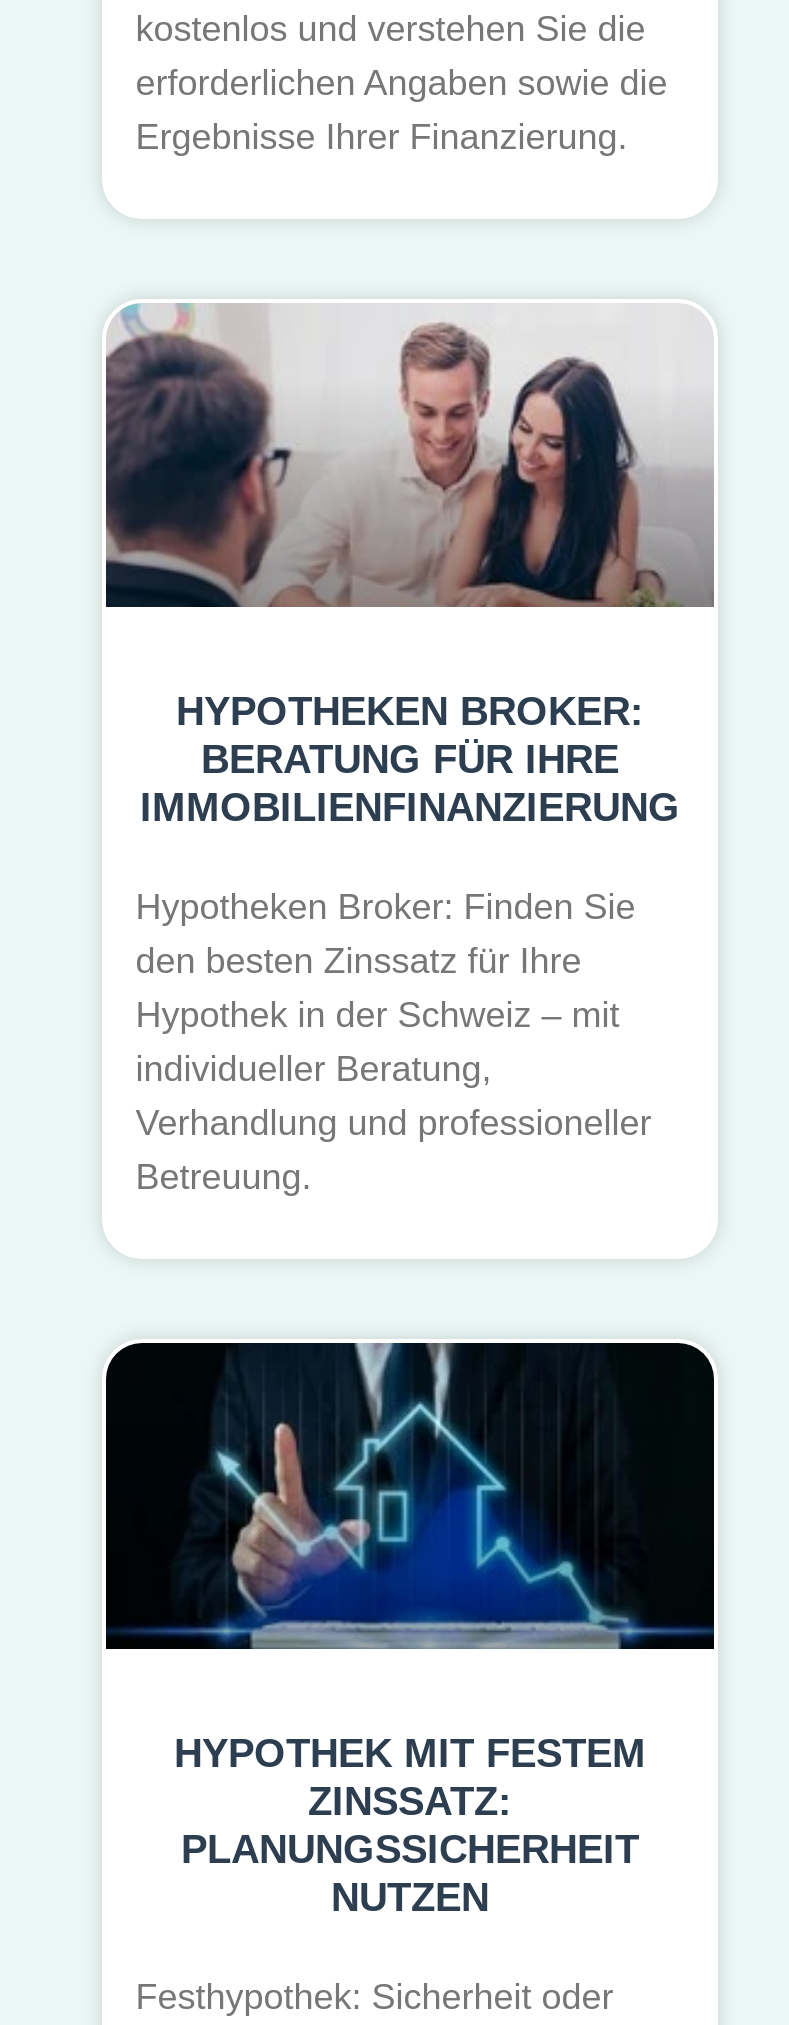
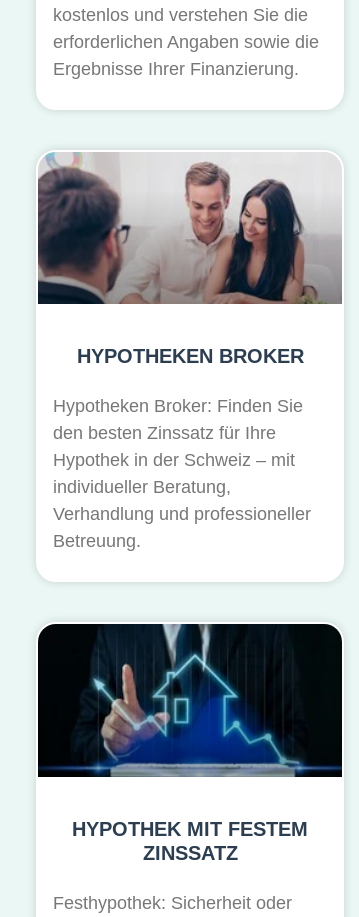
- HYPOTHEKEN BROKER:
- BERATUNG FÜR IHRE
- IMMOBILIENFINANZIERUNG
+ HYPOTHEKEN BROKER

- ZINSSATZ:
- PLANUNGSSICHERHEIT
- NUTZEN
+ ZINSSATZ
